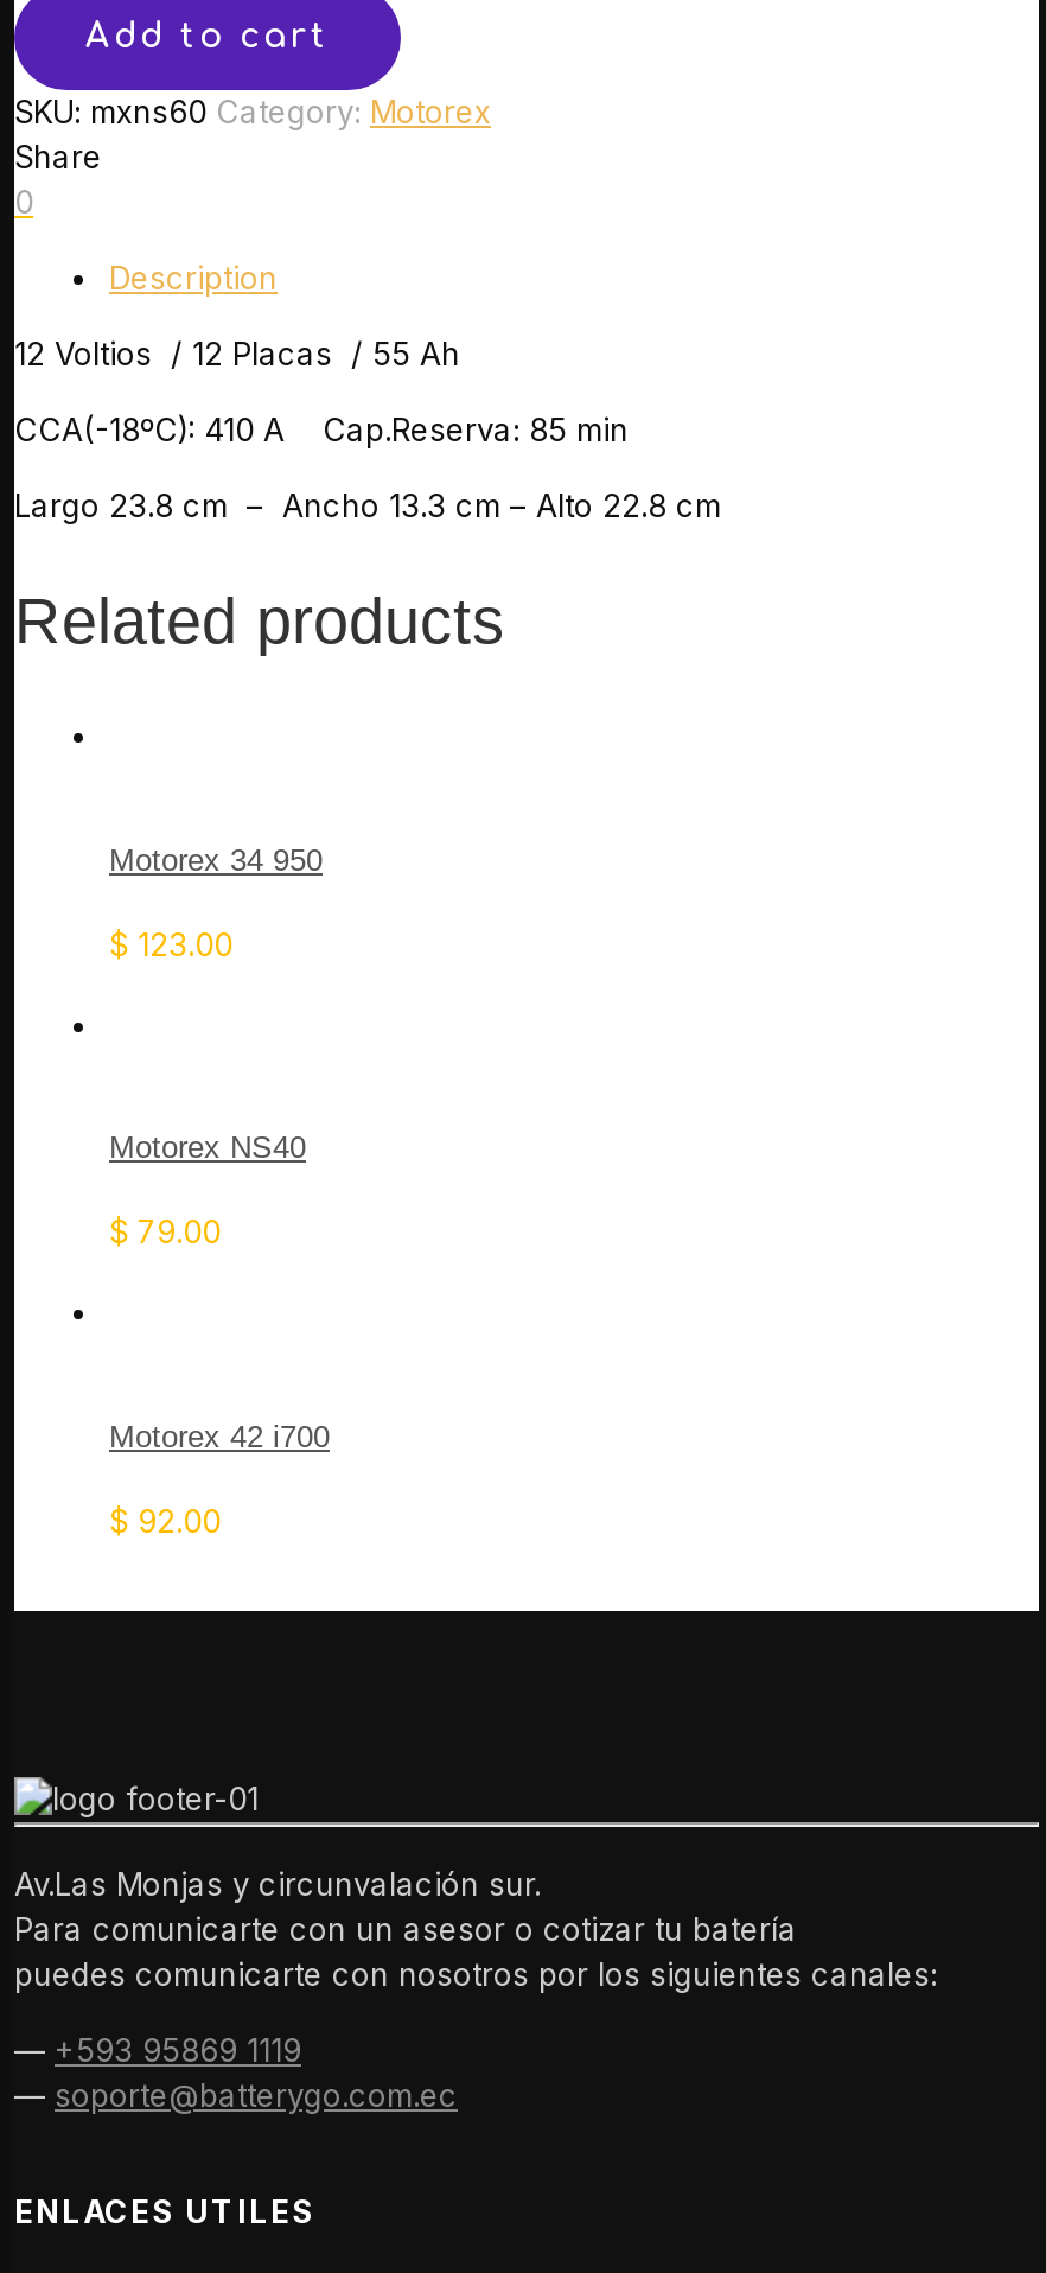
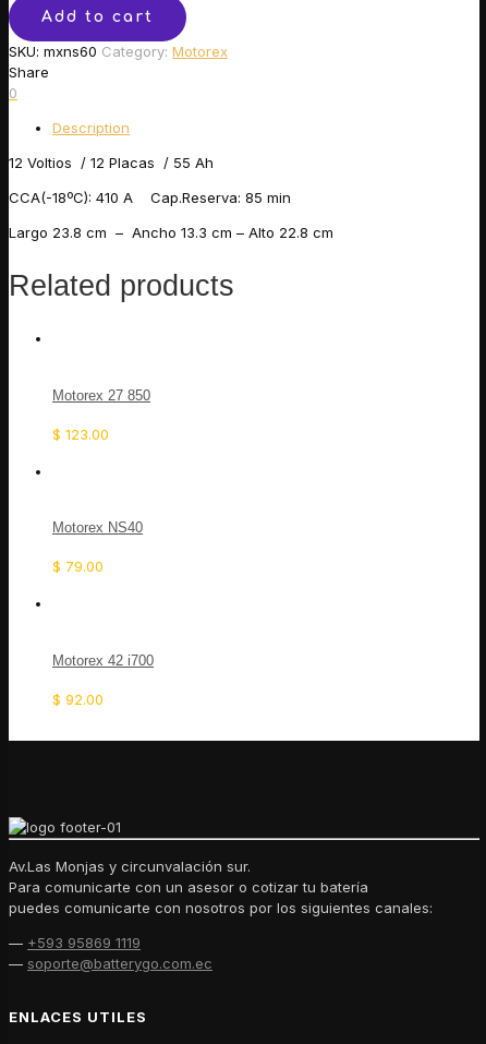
- Motorex 34 950
+ Motorex 27 850
